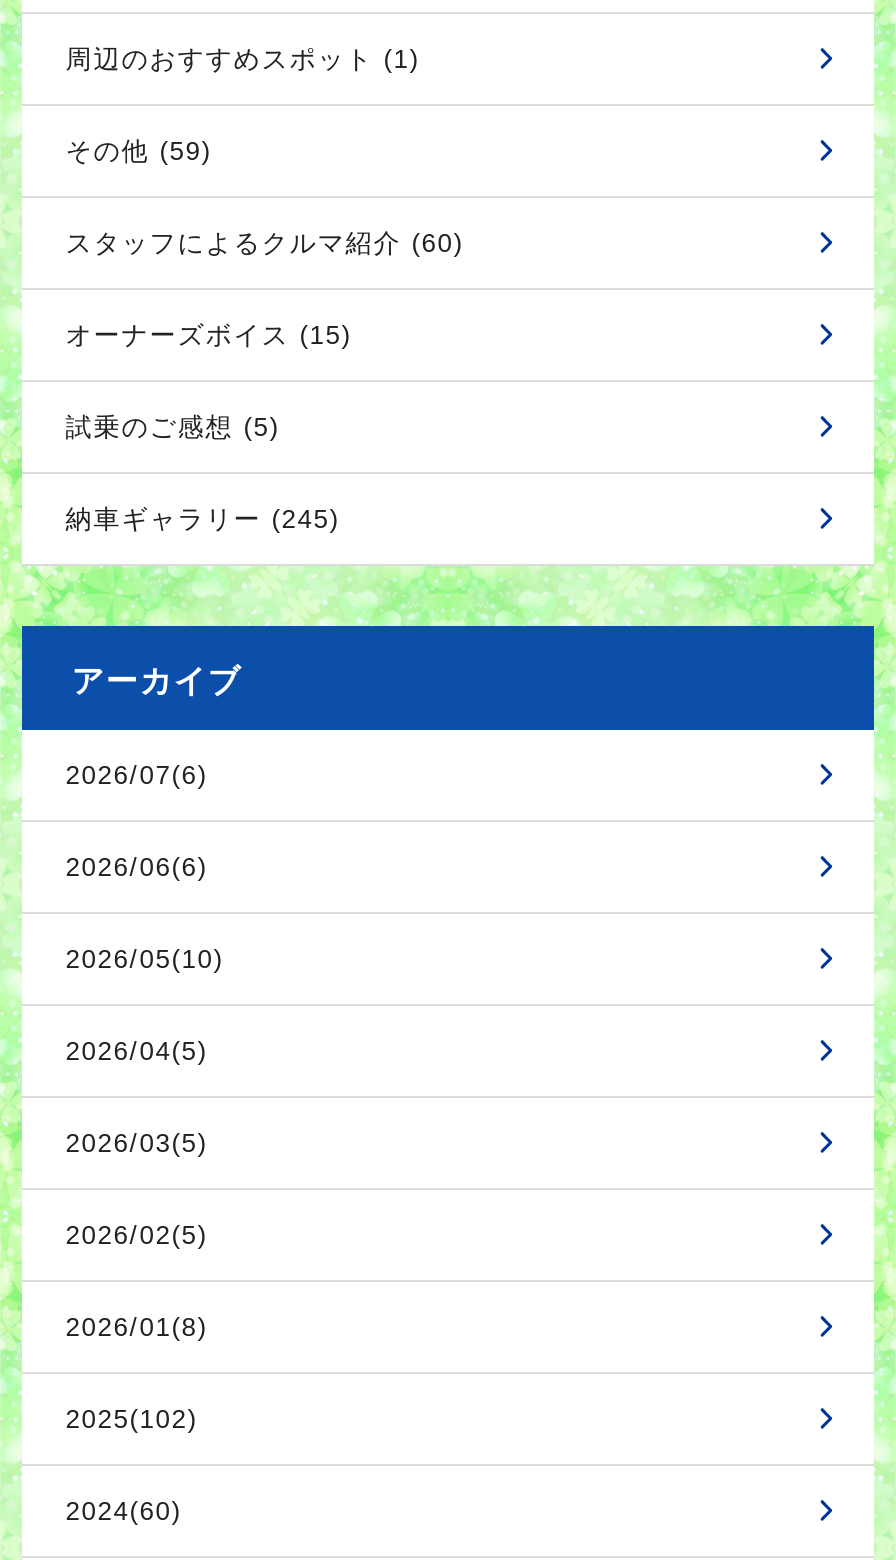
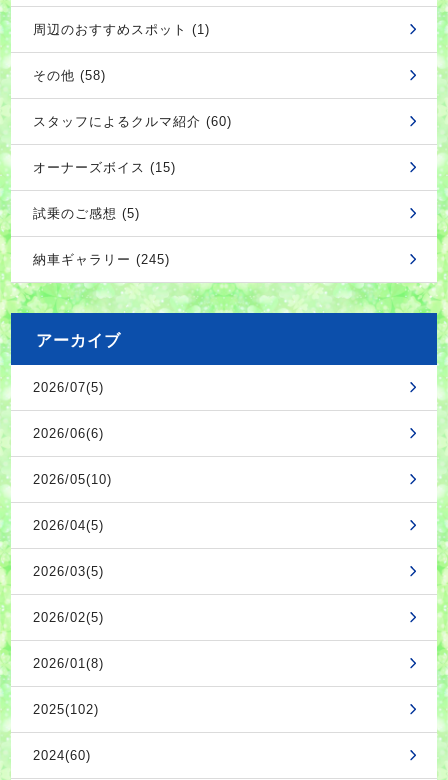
- その他 (59)
+ その他 (58)

- 2026/07(6)
+ 2026/07(5)
